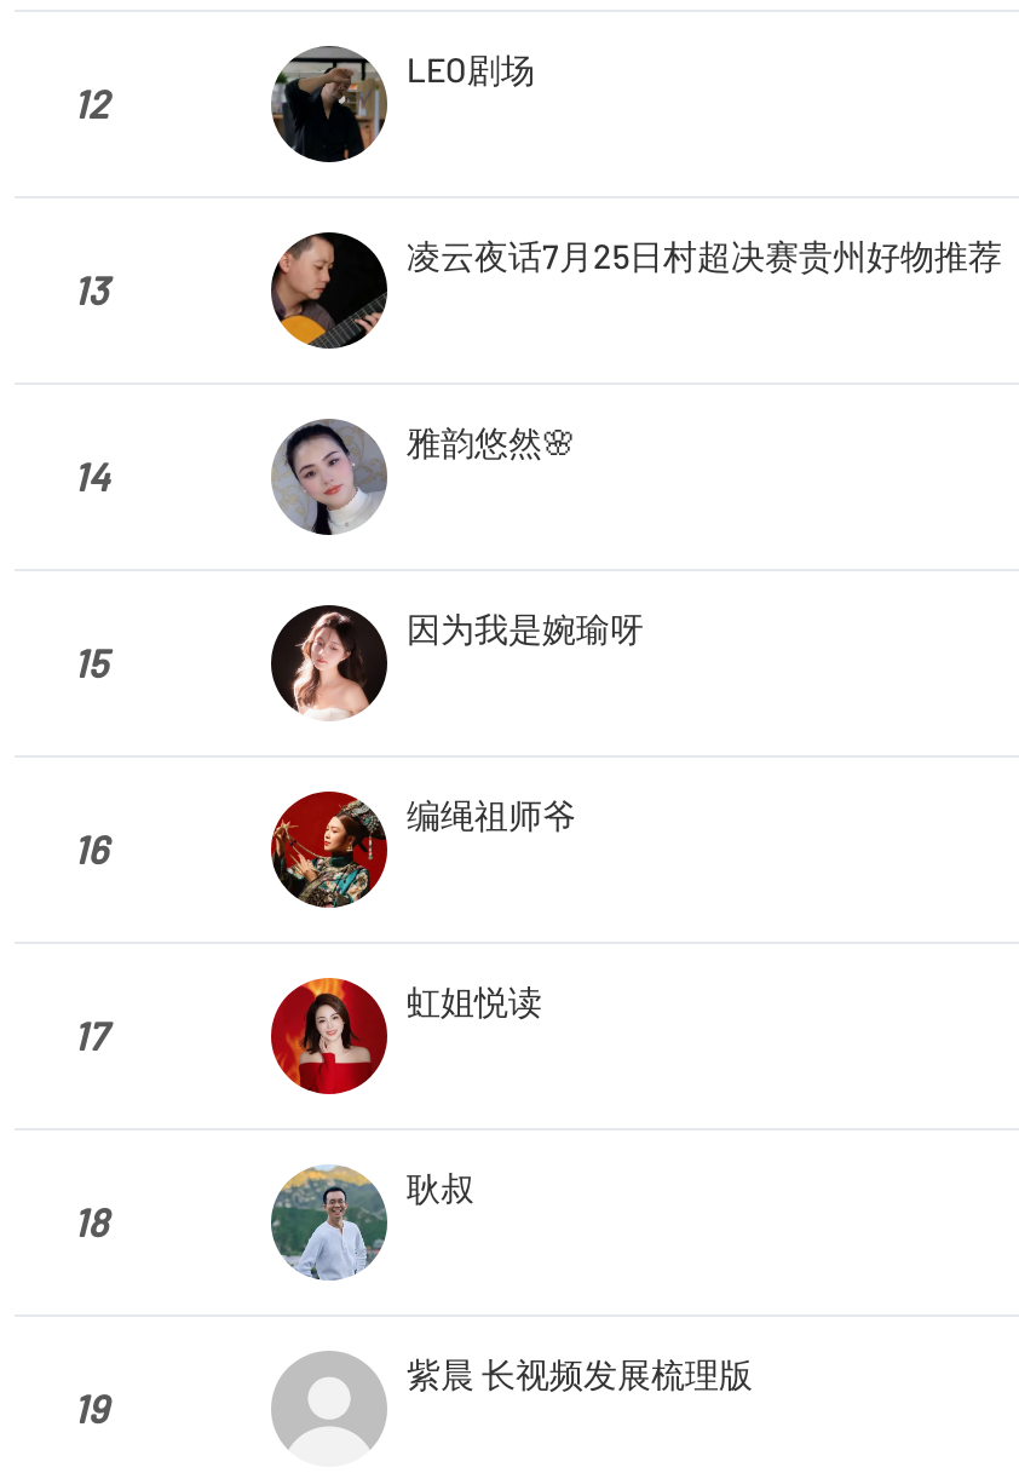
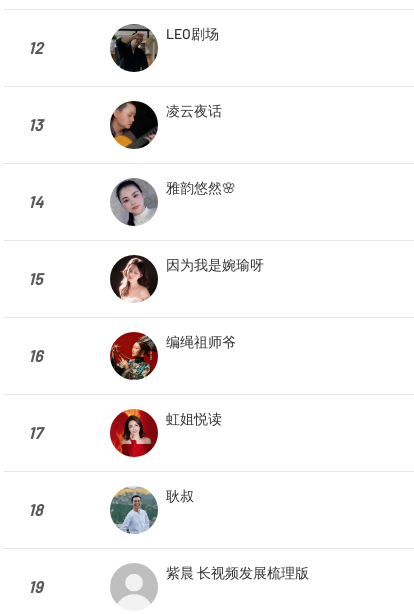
- 凌云夜话7月25日村超决赛贵州好物推荐
+ 凌云夜话
